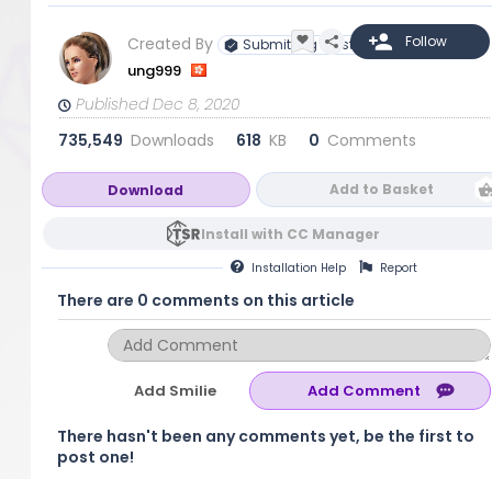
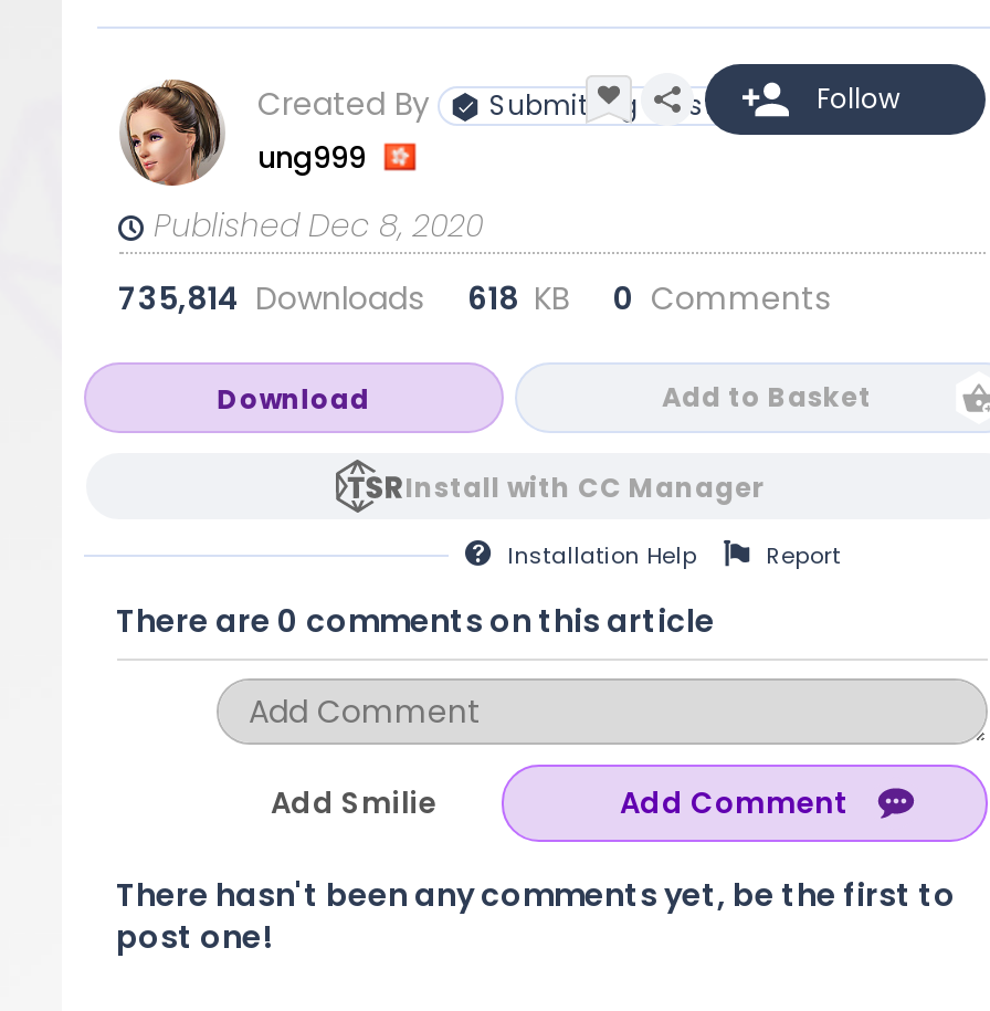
- 735,549 Downloads 618 KB 0 Comments
+ 735,814 Downloads 618 KB 0 Comments
